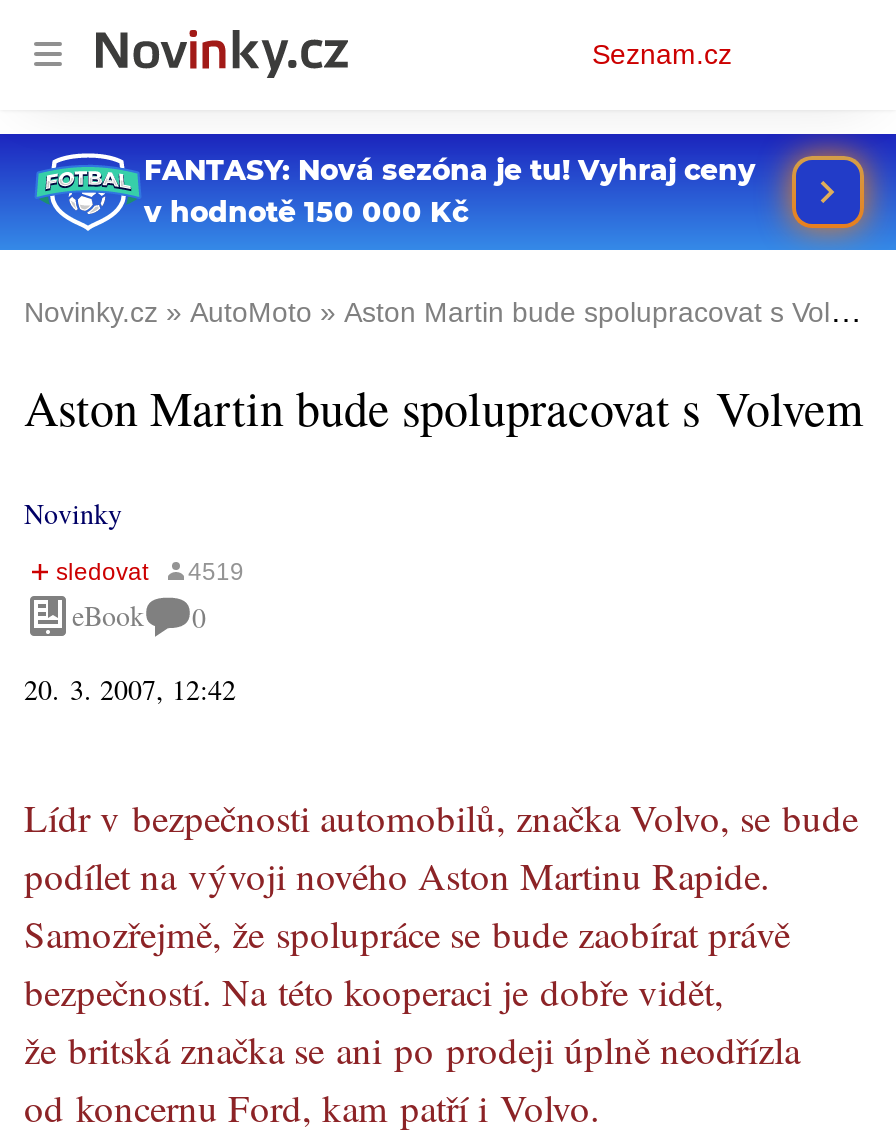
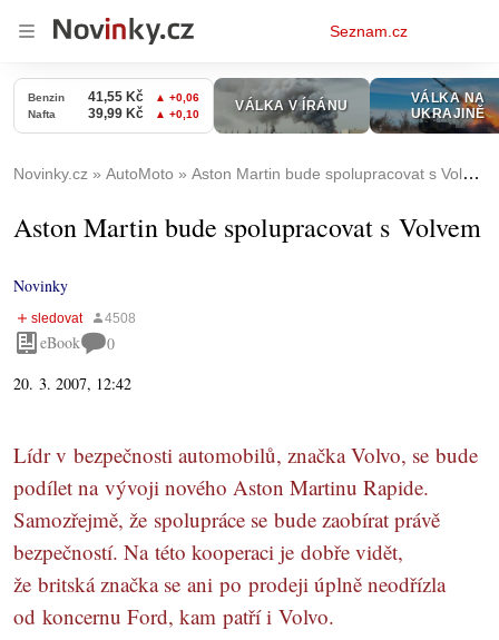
- [image]
+ [image]
